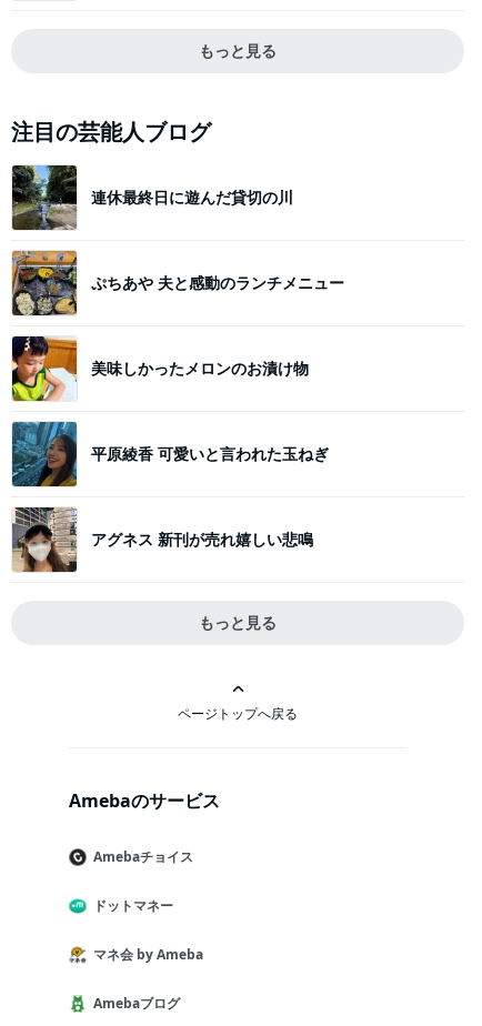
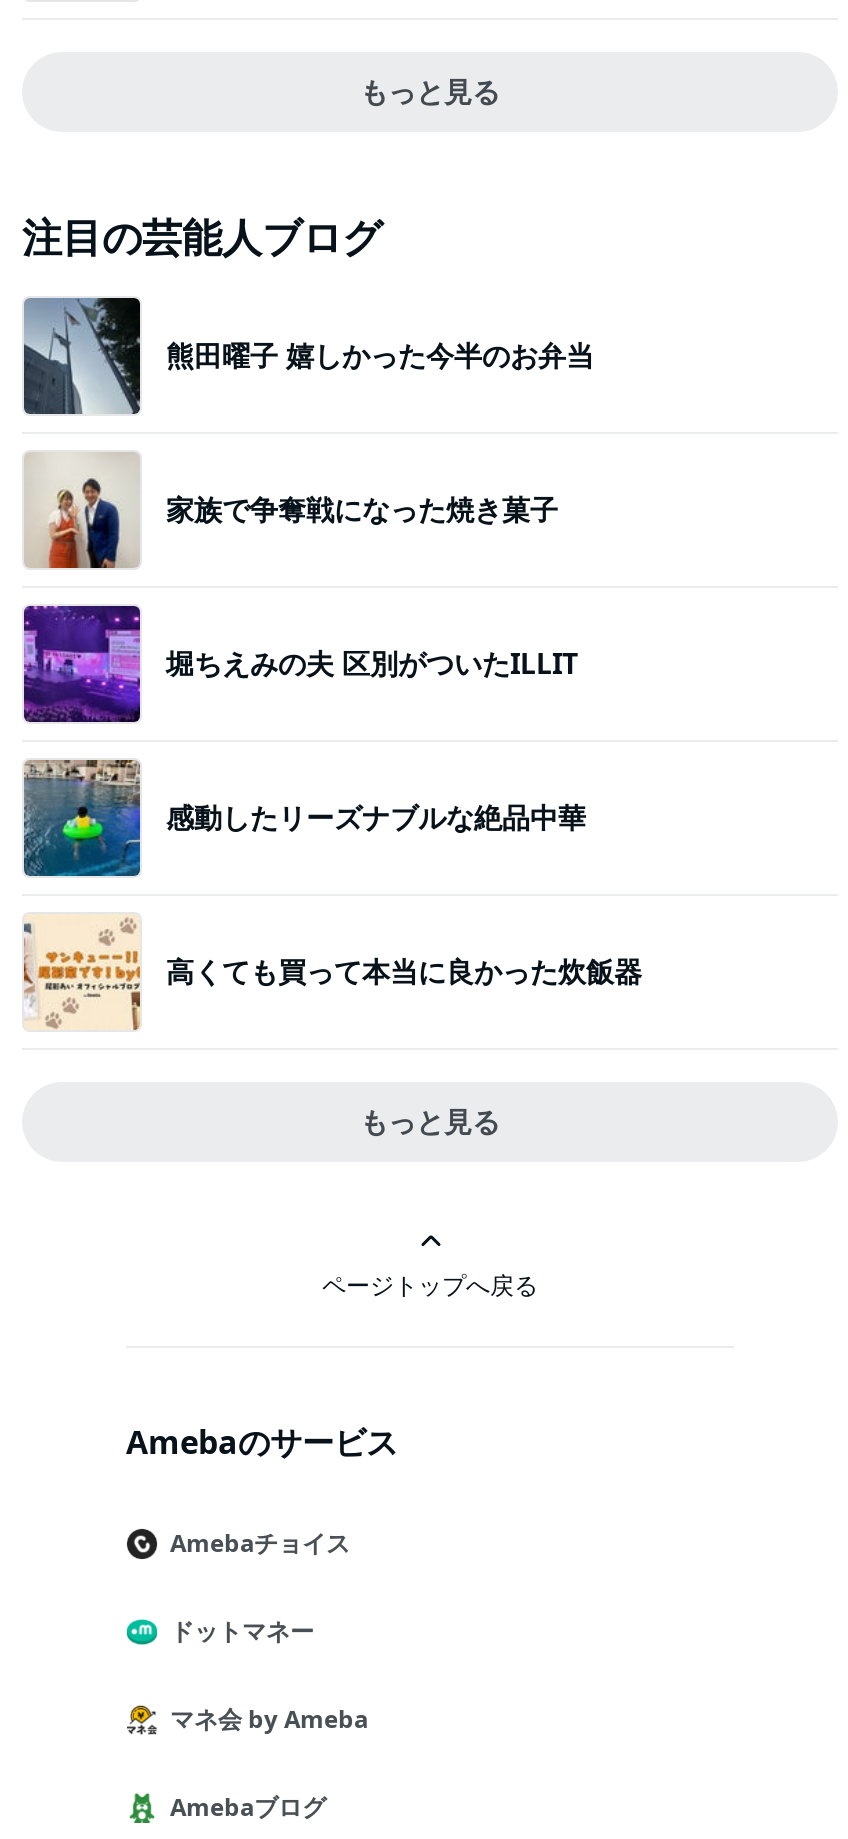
- [image]
- 連休最終日に遊んだ貸切の川
+ [image]
+ 熊田曜子 嬉しかった今半のお弁当

- [image]
- ぷちあや 夫と感動のランチメニュー
+ [image]
+ 家族で争奪戦になった焼き菓子

- [image]
- 美味しかったメロンのお漬け物
+ [image]
+ 堀ちえみの夫 区別がついたILLIT

- [image]
- 平原綾香 可愛いと言われた玉ねぎ
+ [image]
+ 感動したリーズナブルな絶品中華

- [image]
- アグネス 新刊が売れ嬉しい悲鳴
+ [image]
+ 高くても買って本当に良かった炊飯器
